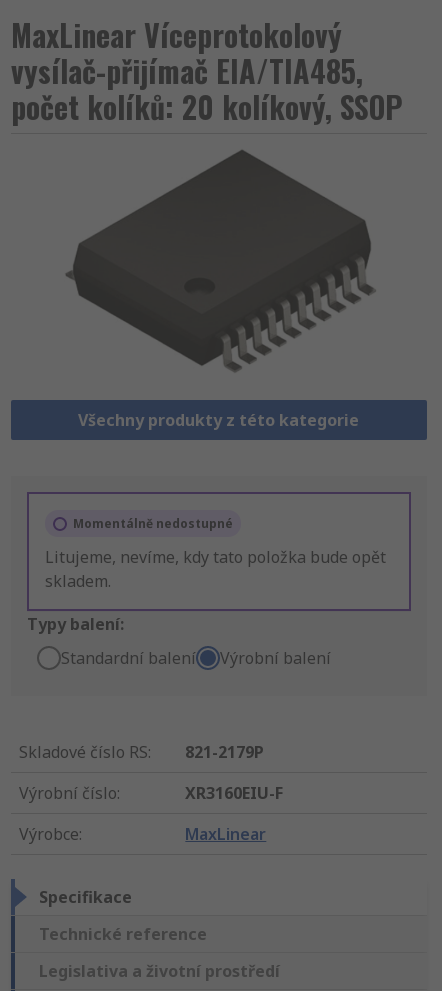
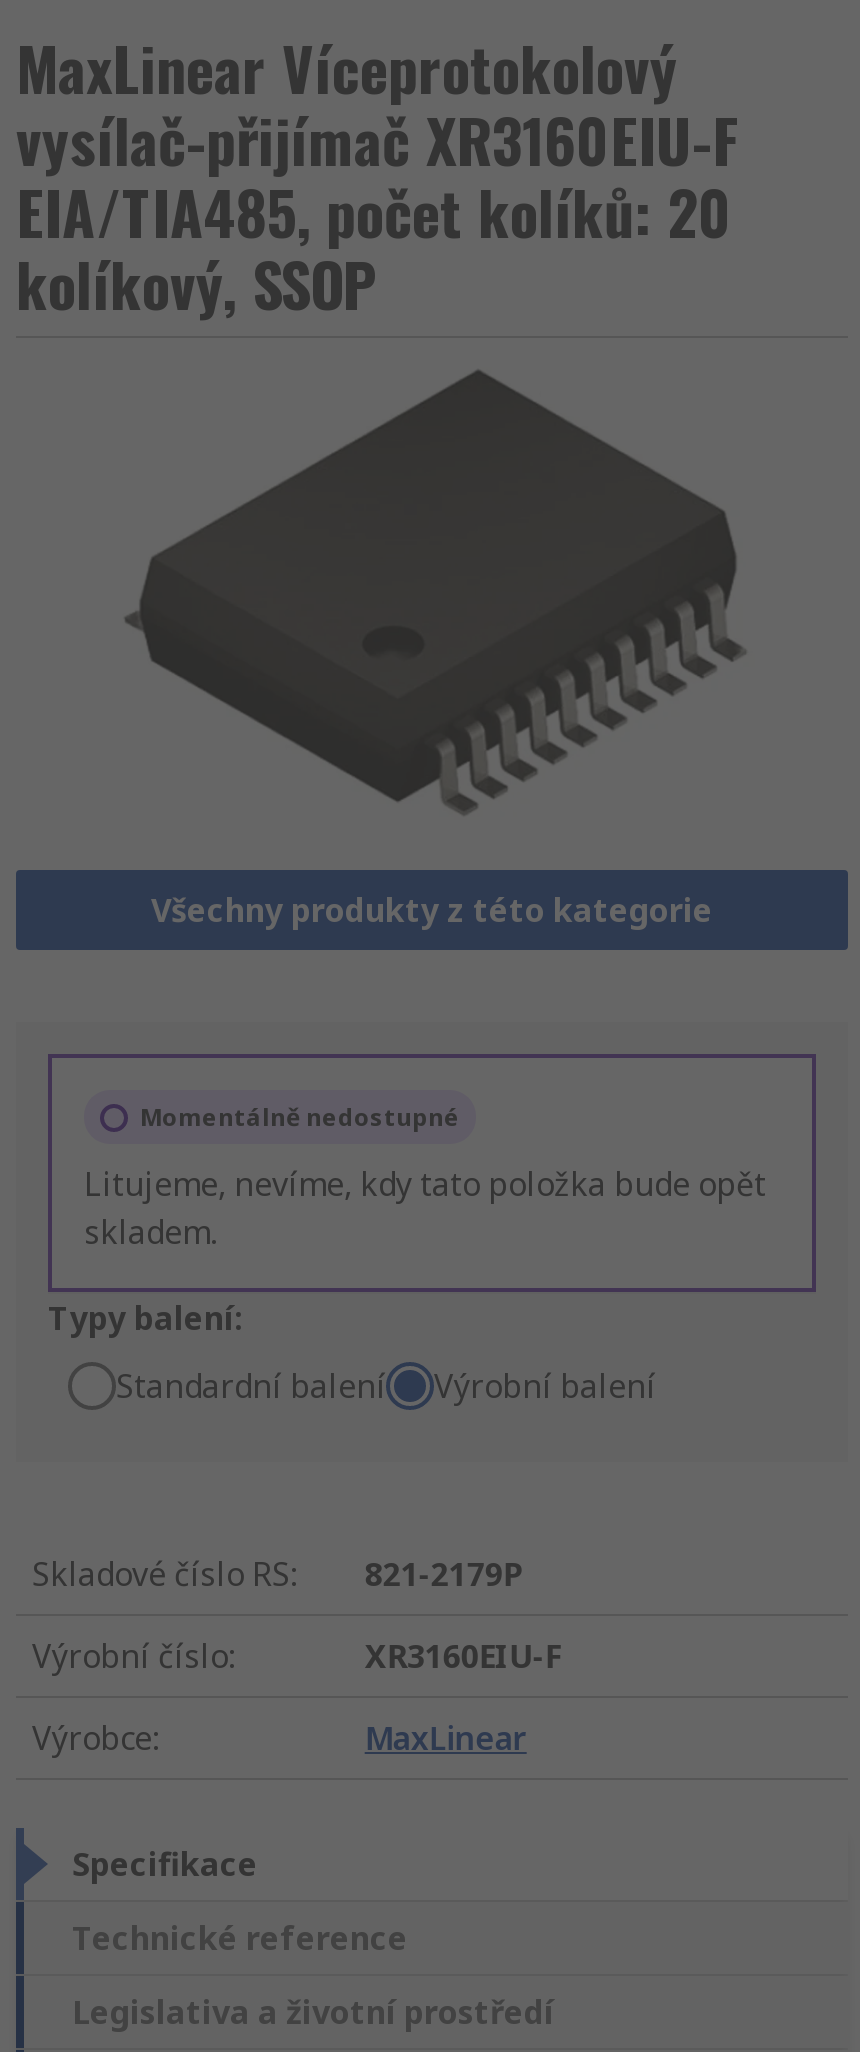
- vysílač-přijímač EIA/TIA485,
- počet kolíků: 20 kolíkový, SSOP
+ vysílač-přijímač XR3160EIU-F
+ EIA/TIA485, počet kolíků: 20
+ kolíkový, SSOP
